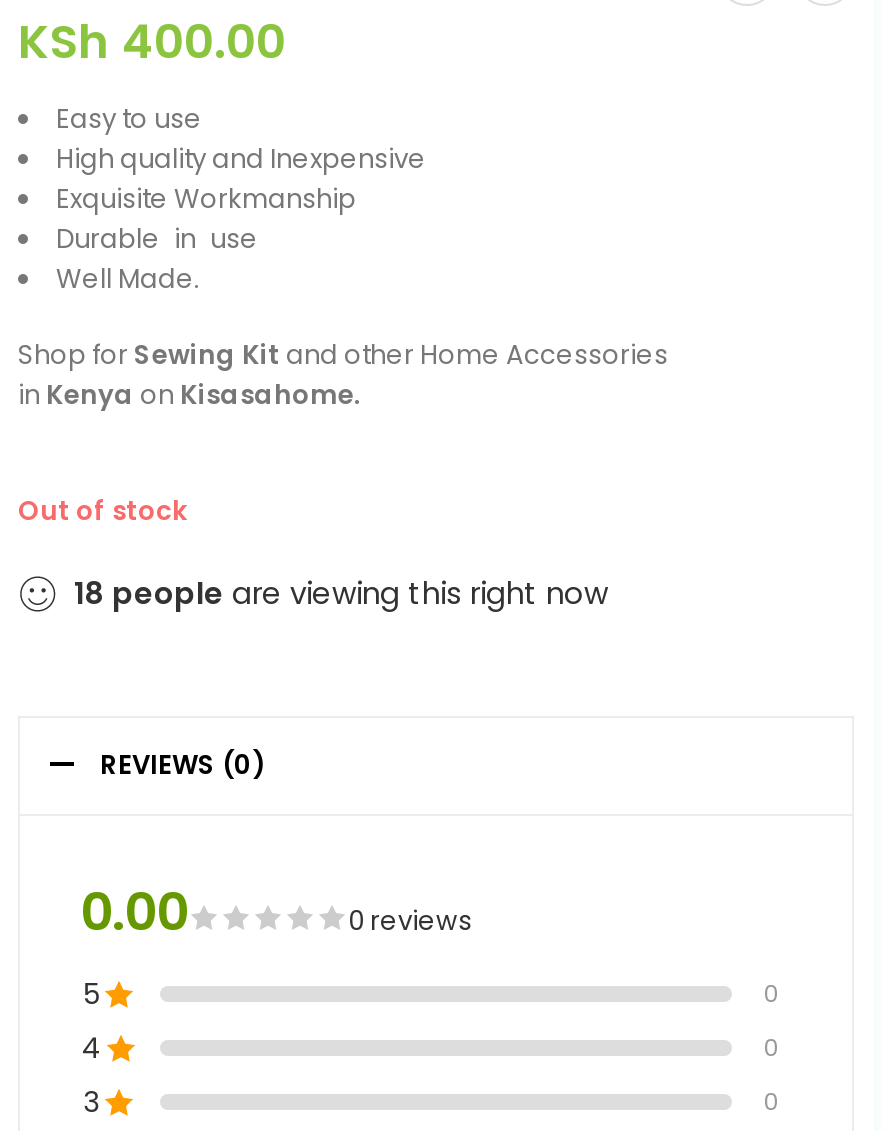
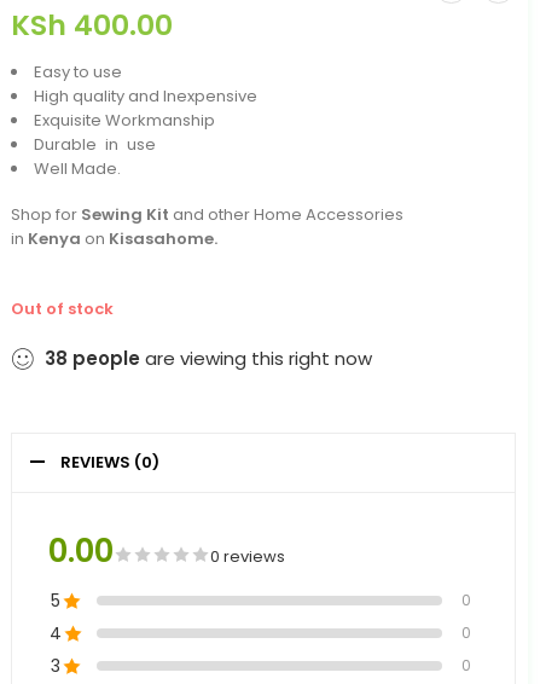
- 18 people are viewing this right now
+ 38 people are viewing this right now
